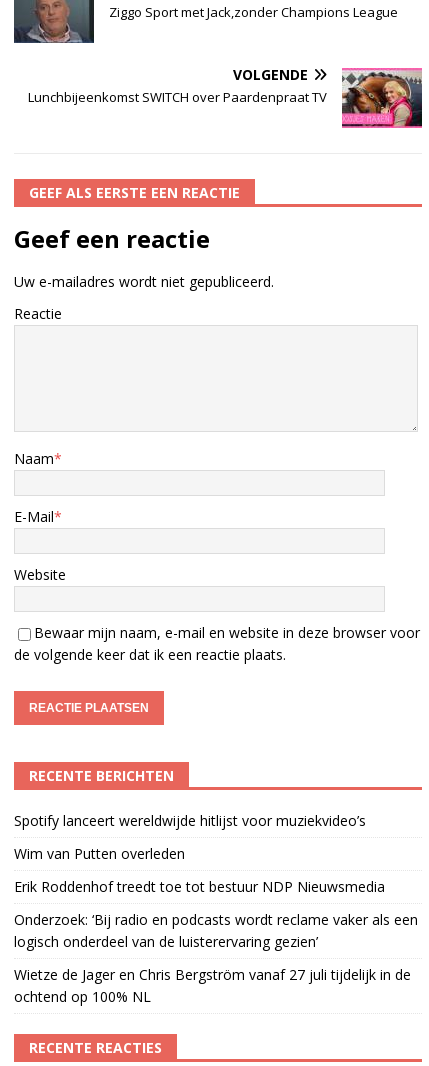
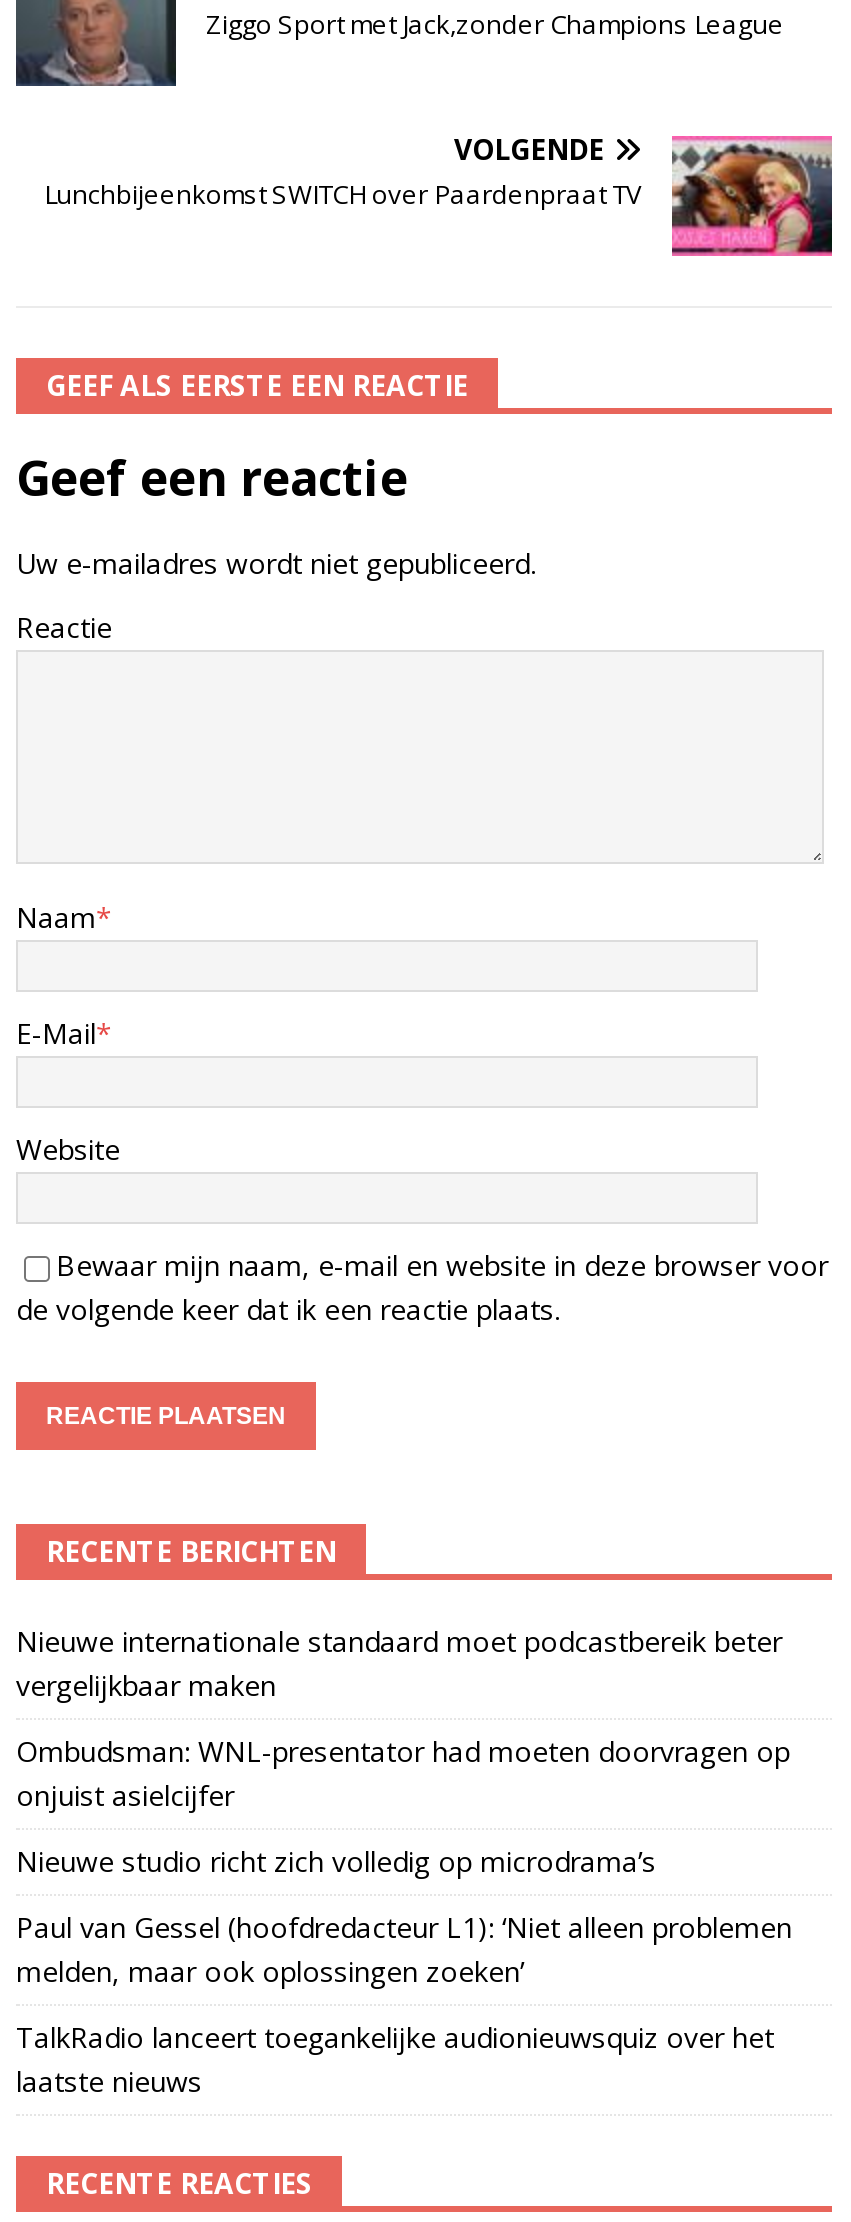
- Spotify lanceert wereldwijde hitlijst voor muziekvideo’s
+ Nieuwe internationale standaard moet podcastbereik beter
+ vergelijkbaar maken

- Wim van Putten overleden
+ Ombudsman: WNL-presentator had moeten doorvragen op
+ onjuist asielcijfer

- Erik Roddenhof treedt toe tot bestuur NDP Nieuwsmedia
+ Nieuwe studio richt zich volledig op microdrama’s

- Onderzoek: ‘Bij radio en podcasts wordt reclame vaker als een
- logisch onderdeel van de luisterervaring gezien’
+ Paul van Gessel (hoofdredacteur L1): ‘Niet alleen problemen
+ melden, maar ook oplossingen zoeken’

- Wietze de Jager en Chris Bergström vanaf 27 juli tijdelijk in de
- ochtend op 100% NL
+ TalkRadio lanceert toegankelijke audionieuwsquiz over het
+ laatste nieuws
